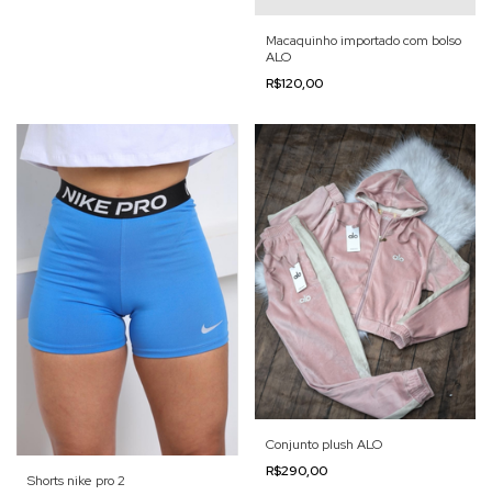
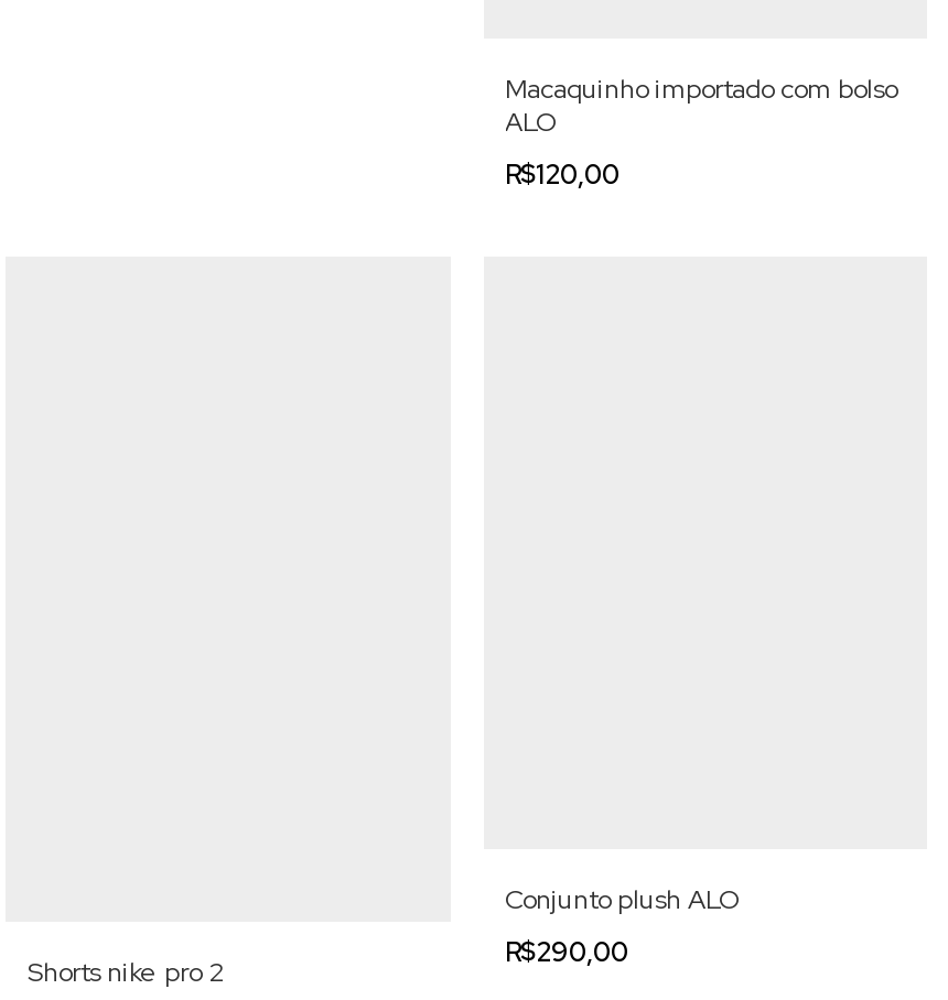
- [image]

- [image]
